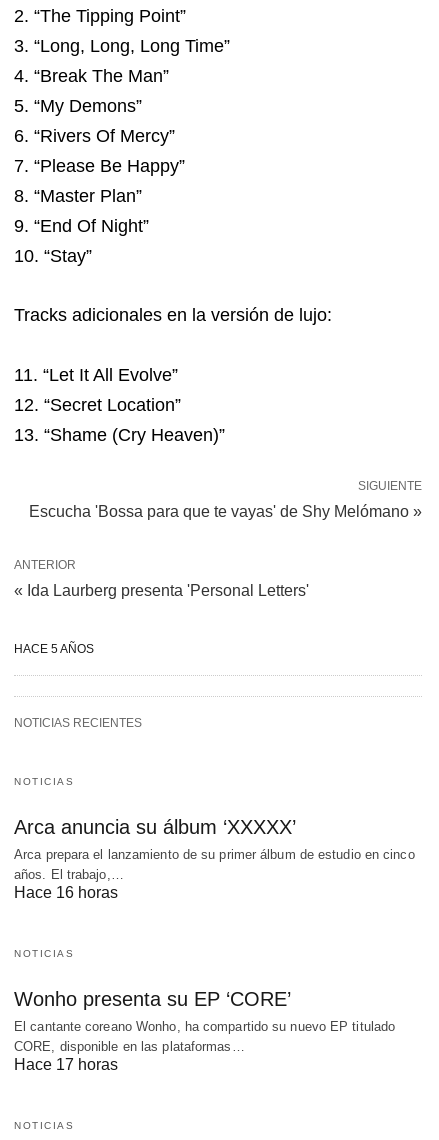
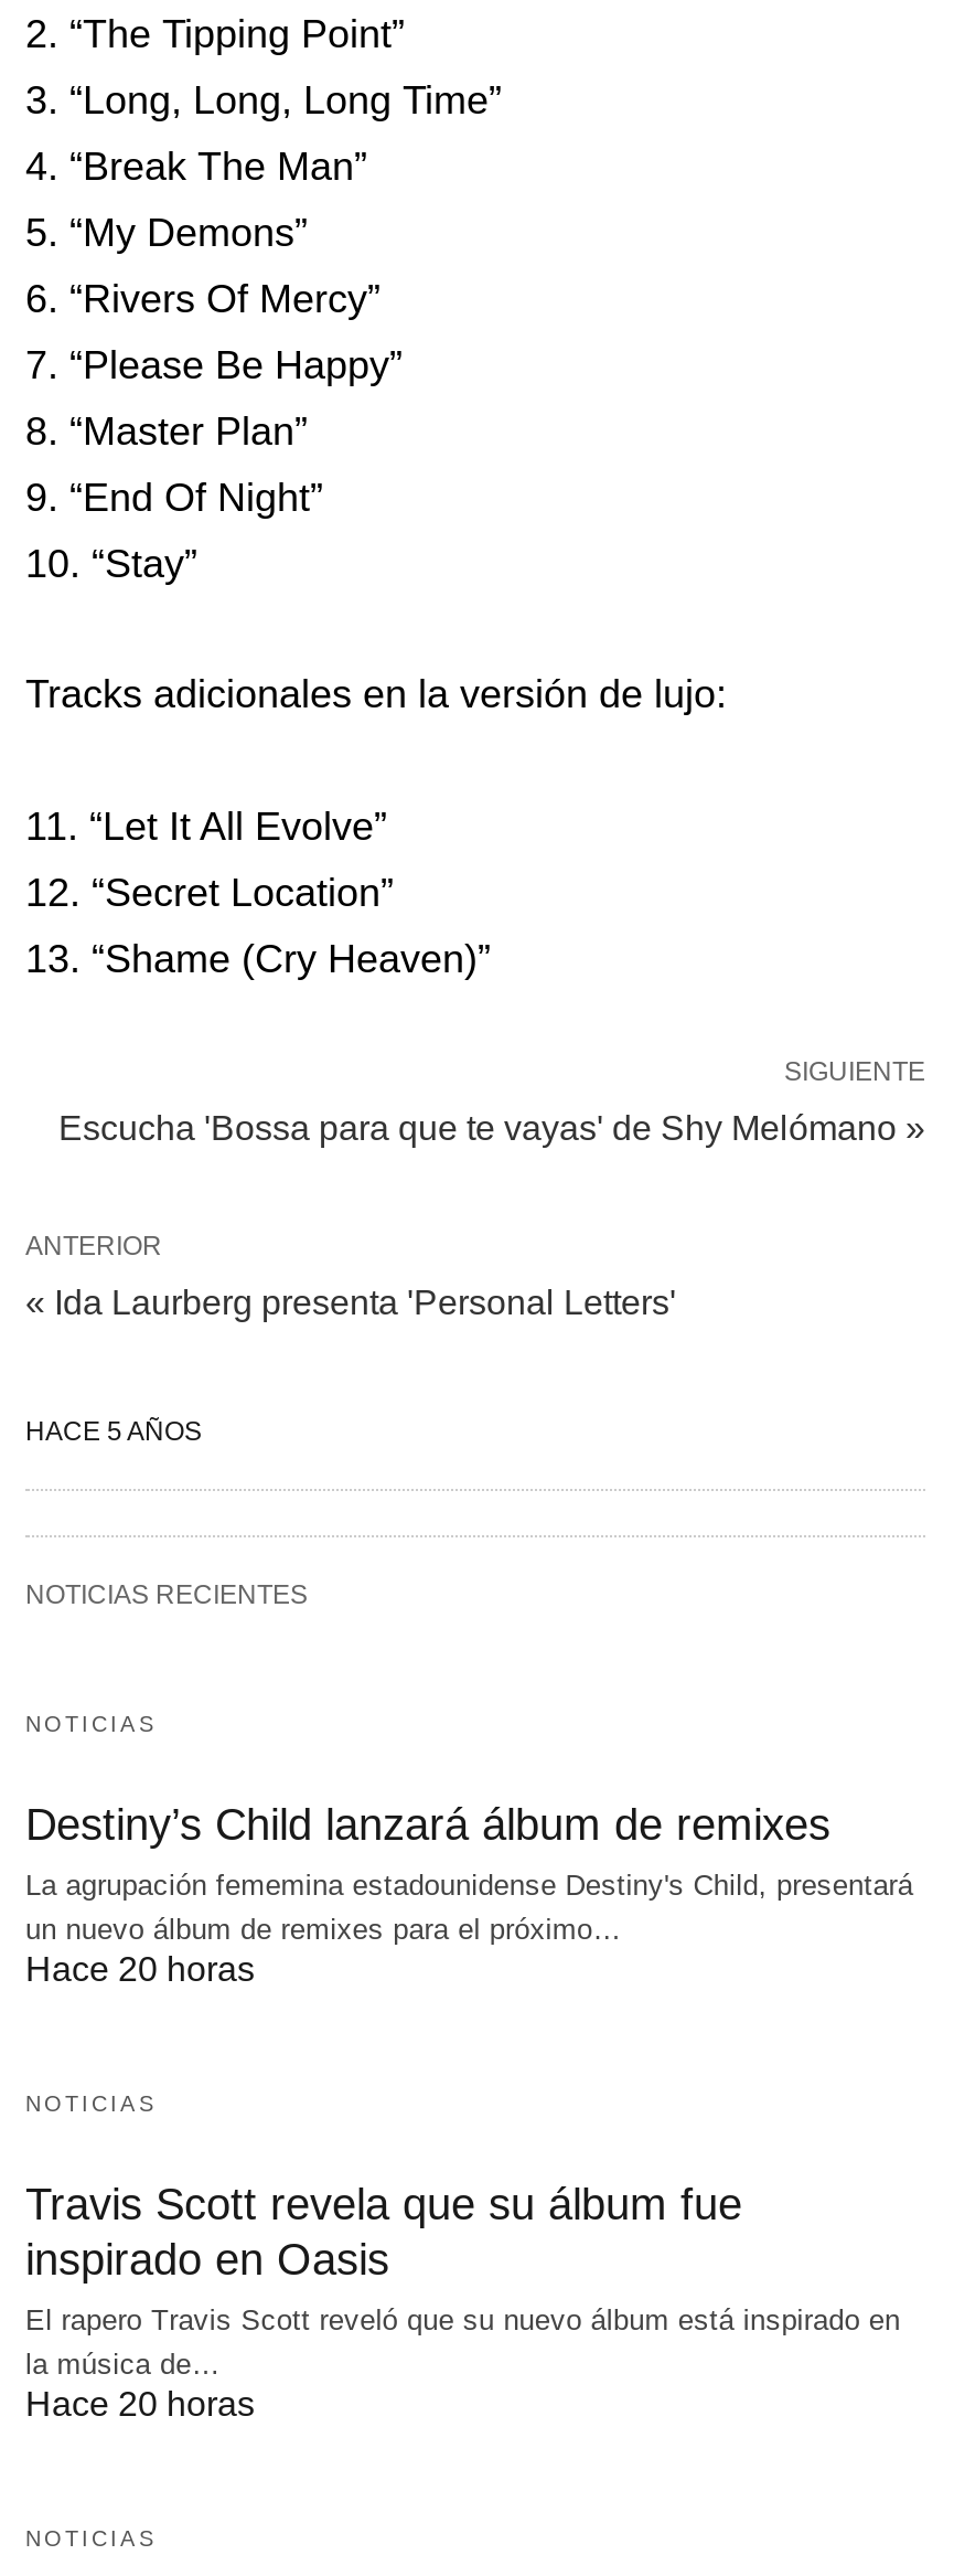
- Arca anuncia su álbum ‘XXXXX’
- Arca prepara el lanzamiento de su primer álbum de estudio en cinco
- años. El trabajo,…
- Hace 16 horas
+ Destiny’s Child lanzará álbum de remixes
+ La agrupación fememina estadounidense Destiny's Child, presentará
+ un nuevo álbum de remixes para el próximo…
+ Hace 20 horas

- Wonho presenta su EP ‘CORE’
- El cantante coreano Wonho, ha compartido su nuevo EP titulado
- CORE, disponible en las plataformas…
- Hace 17 horas
+ Travis Scott revela que su álbum fue
+ inspirado en Oasis
+ El rapero Travis Scott reveló que su nuevo álbum está inspirado en
+ la música de…
+ Hace 20 horas
